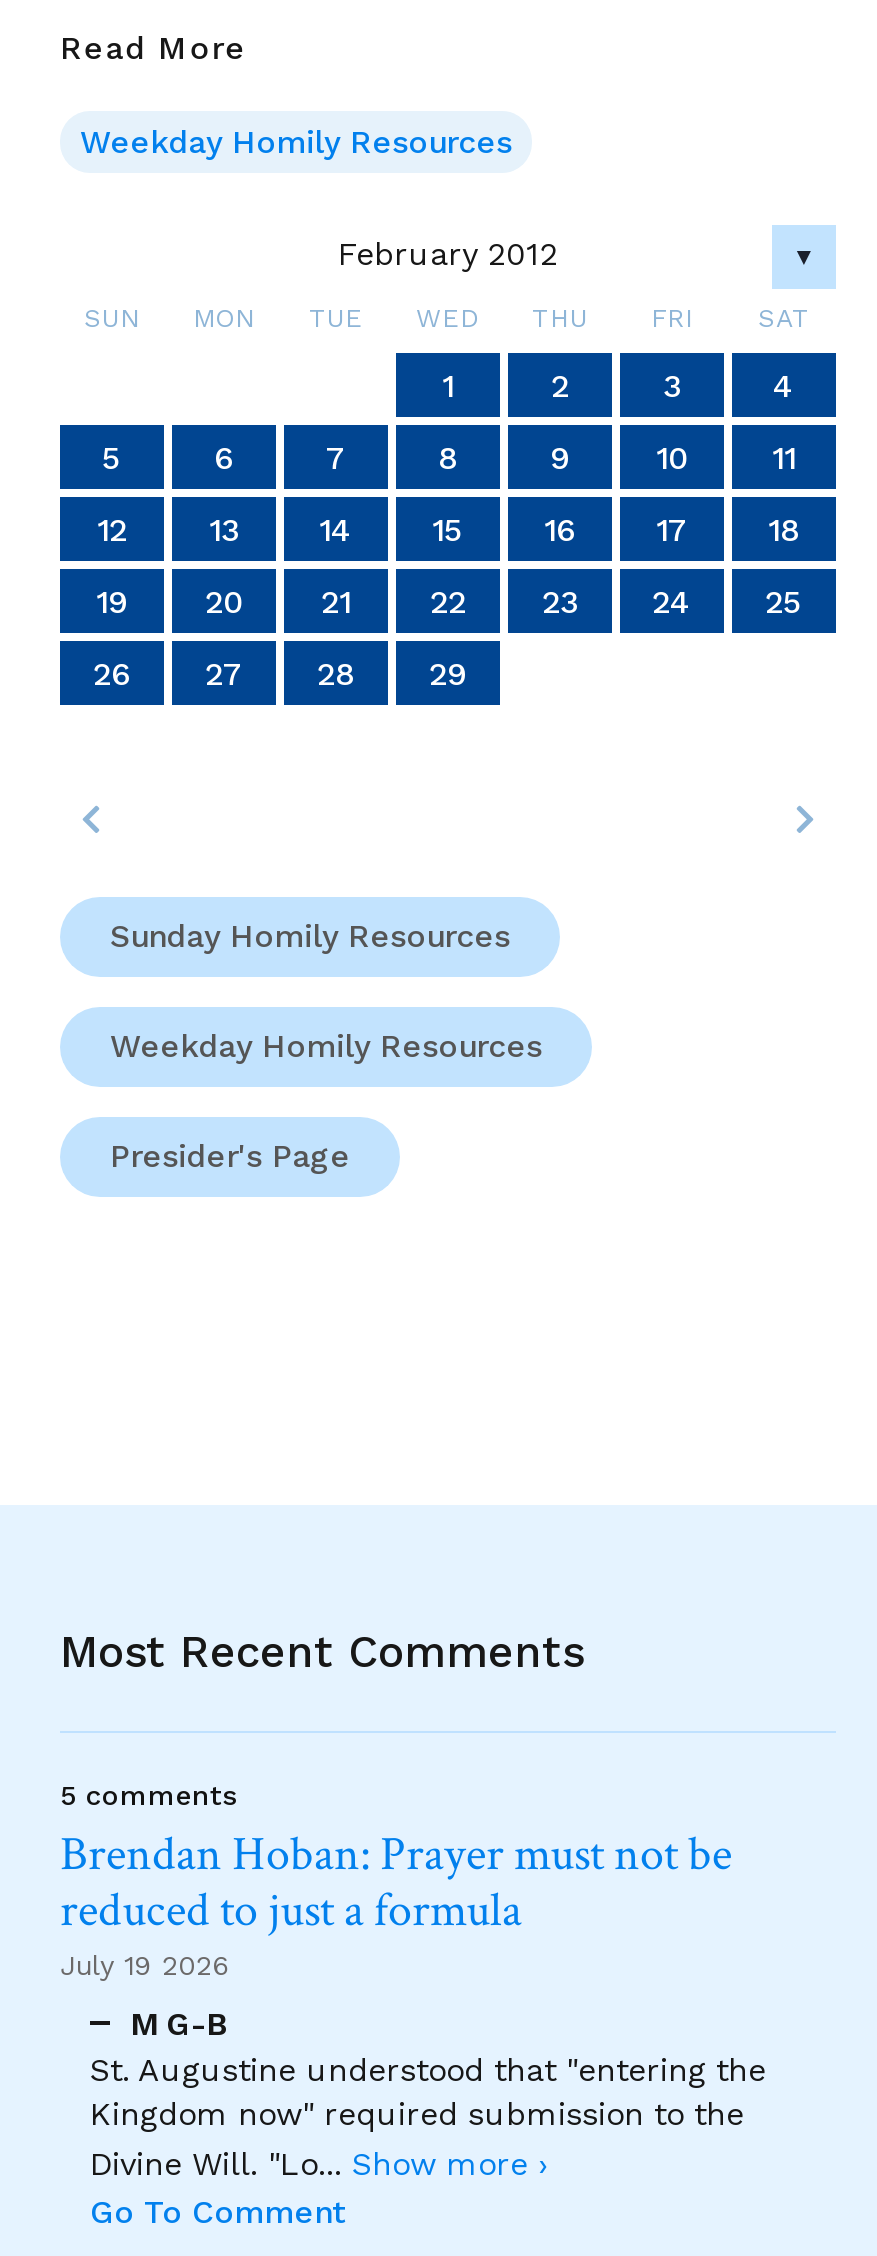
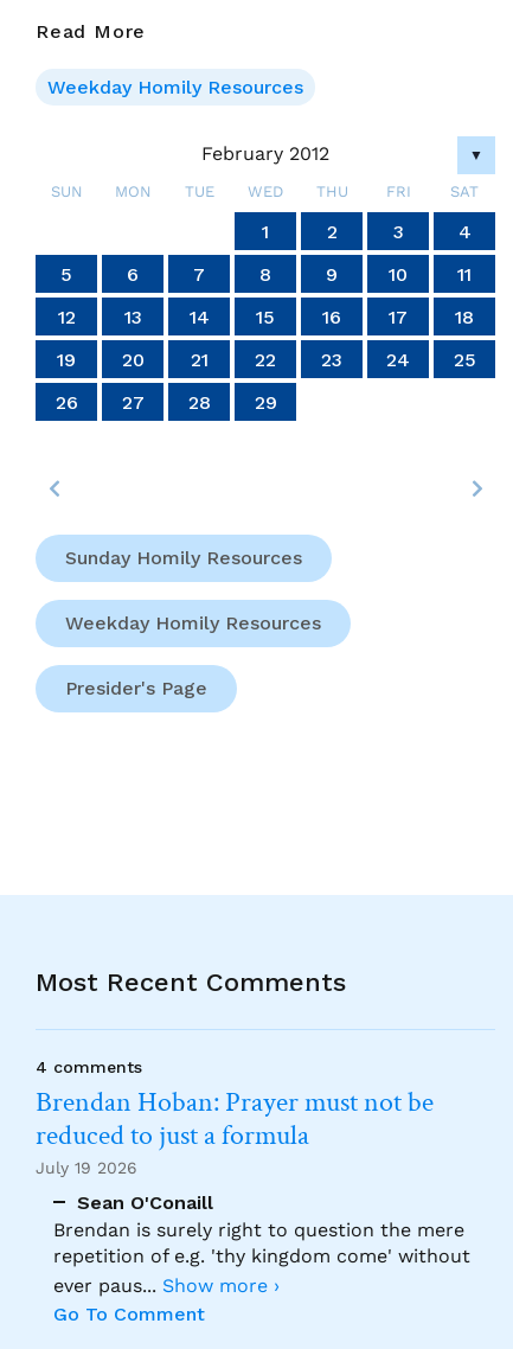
- 5 comments
+ 4 comments

- M G-B
- St. Augustine understood that "entering the
- Kingdom now" required submission to the
- Divine Will. "Lo... Show more ›
+ Sean O'Conaill
+ Brendan is surely right to question the mere
+ repetition of e.g. 'thy kingdom come' without
+ ever paus... Show more ›
